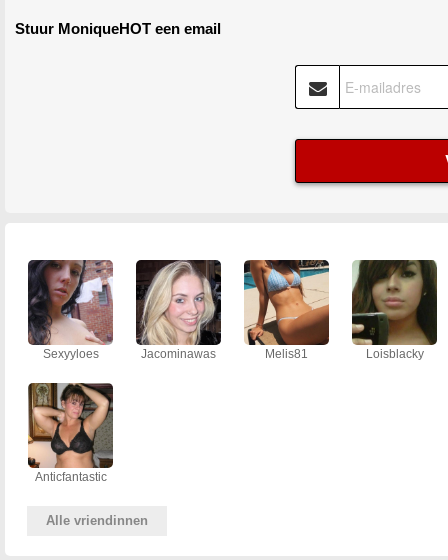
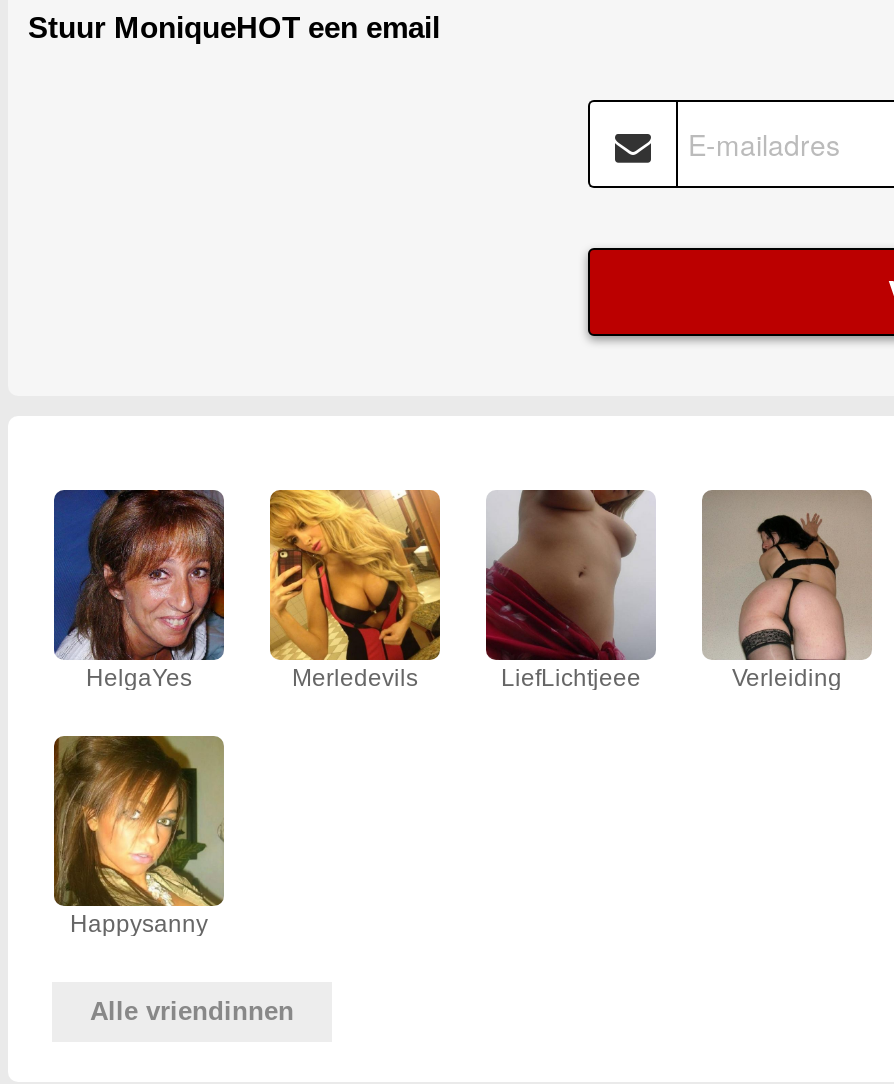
- [image]
- Sexyyloes
- Jacominawas
- Melis81
- Loisblacky
+ [image]
+ HelgaYes
+ Merledevils
+ LiefLichtjeee
+ Verleiding

- [image]
+ [image]

- [image]
+ [image]

- [image]
+ [image]

- [image]
- Anticfantastic
+ [image]
+ Happysanny
